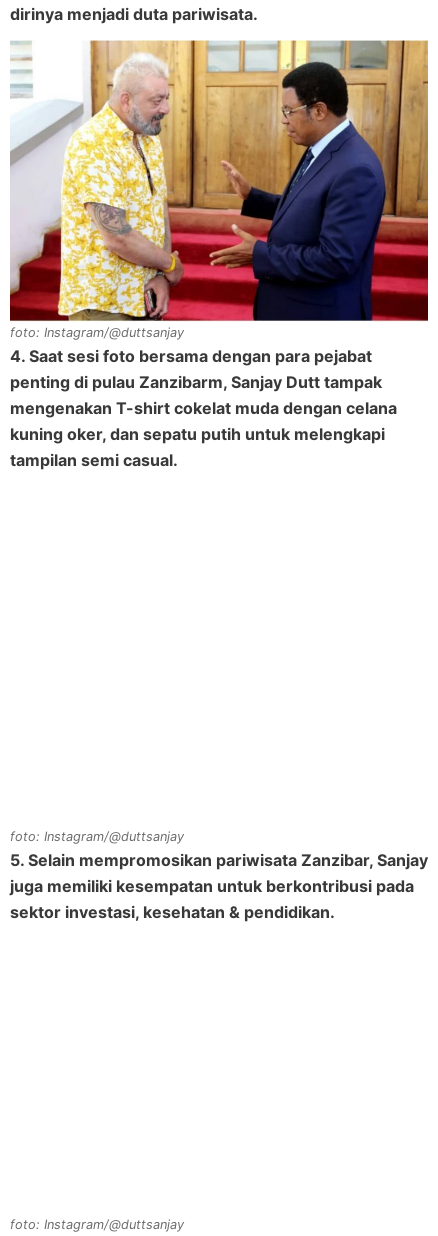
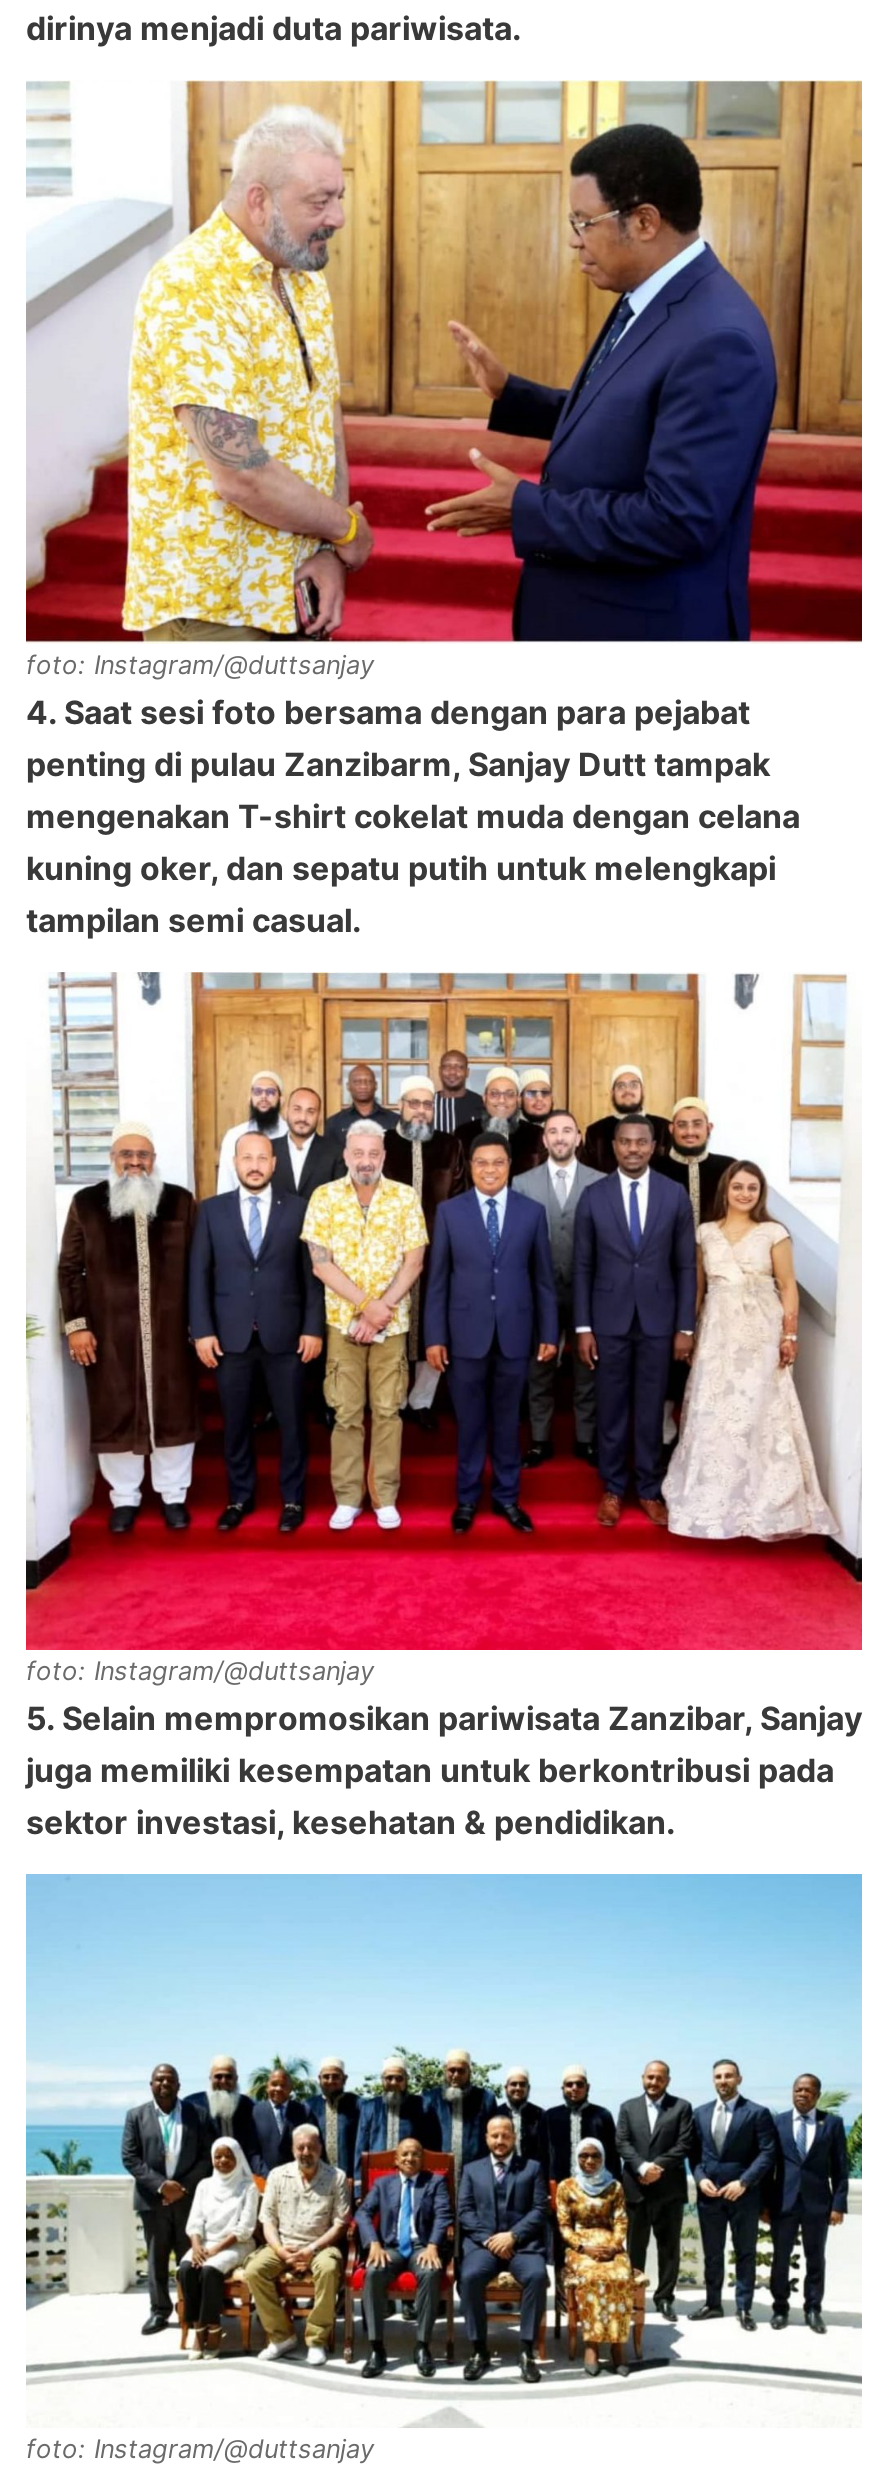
+ [image]

+ [image]
